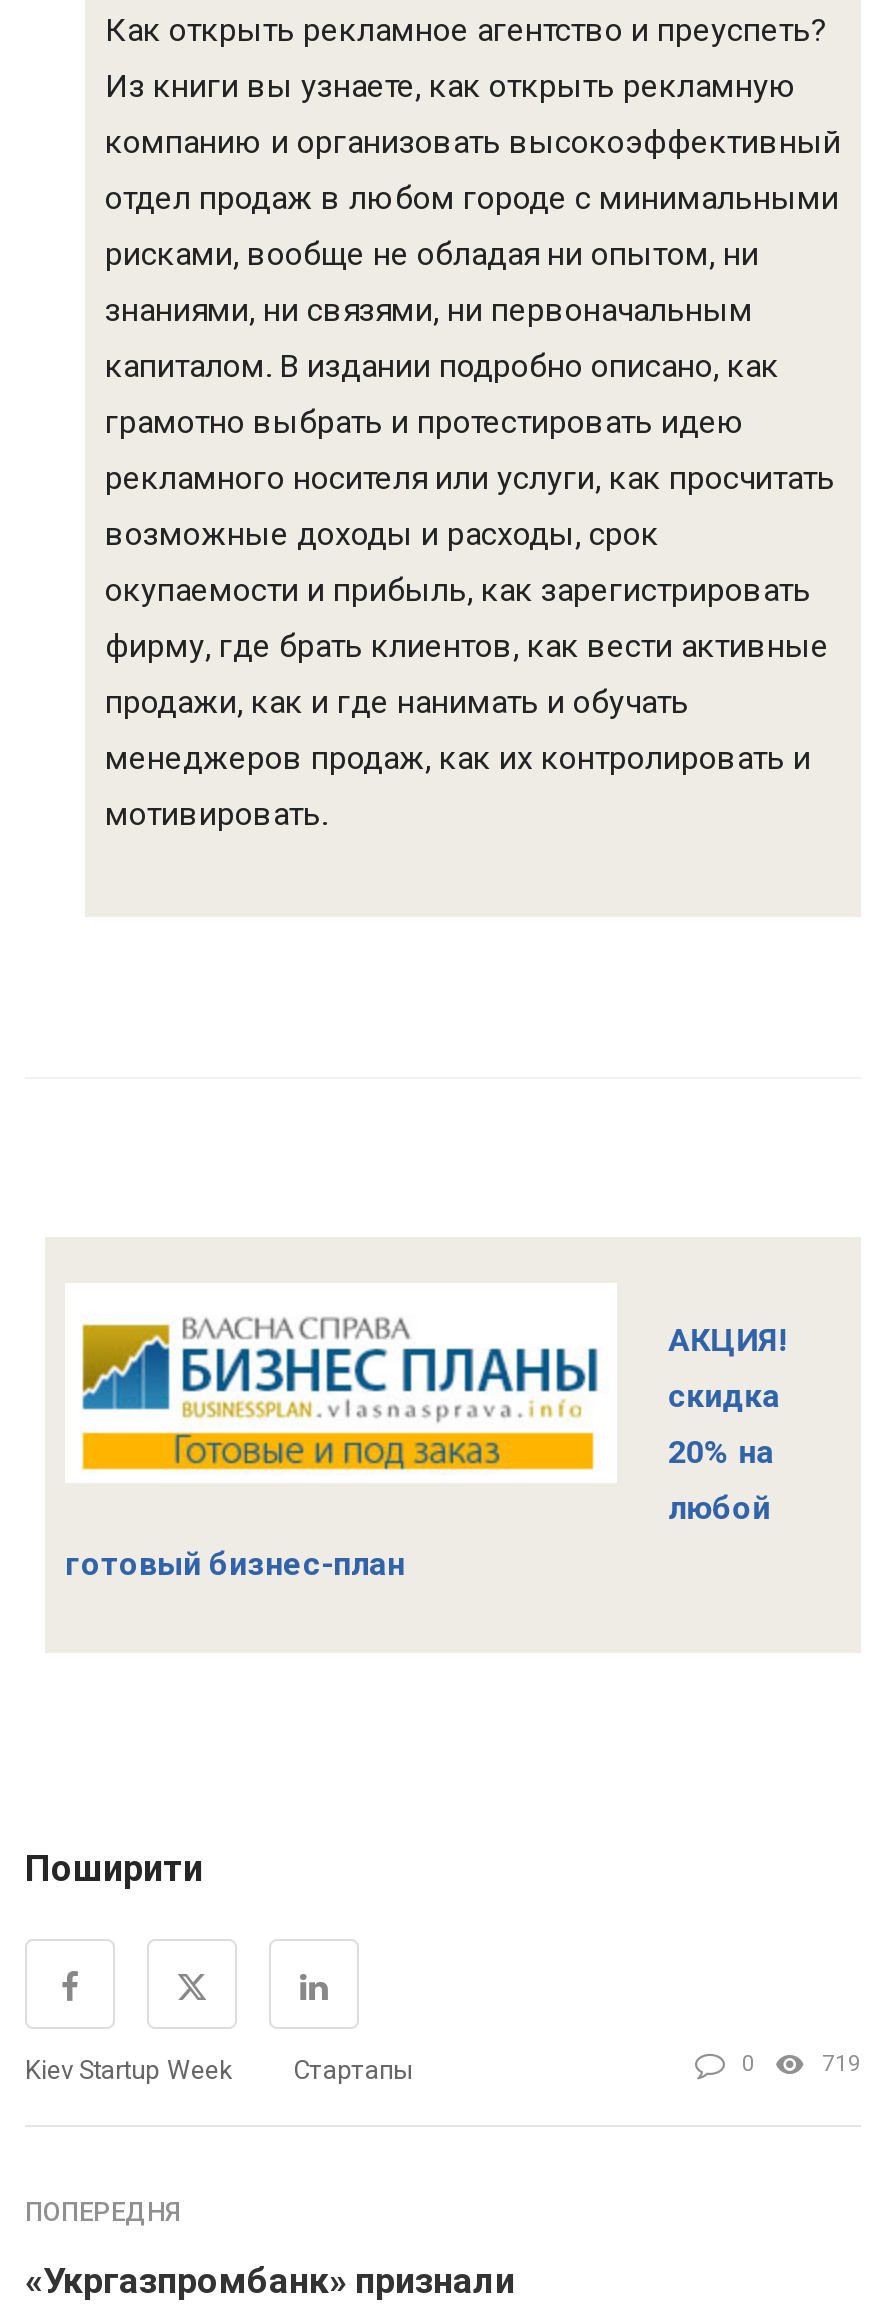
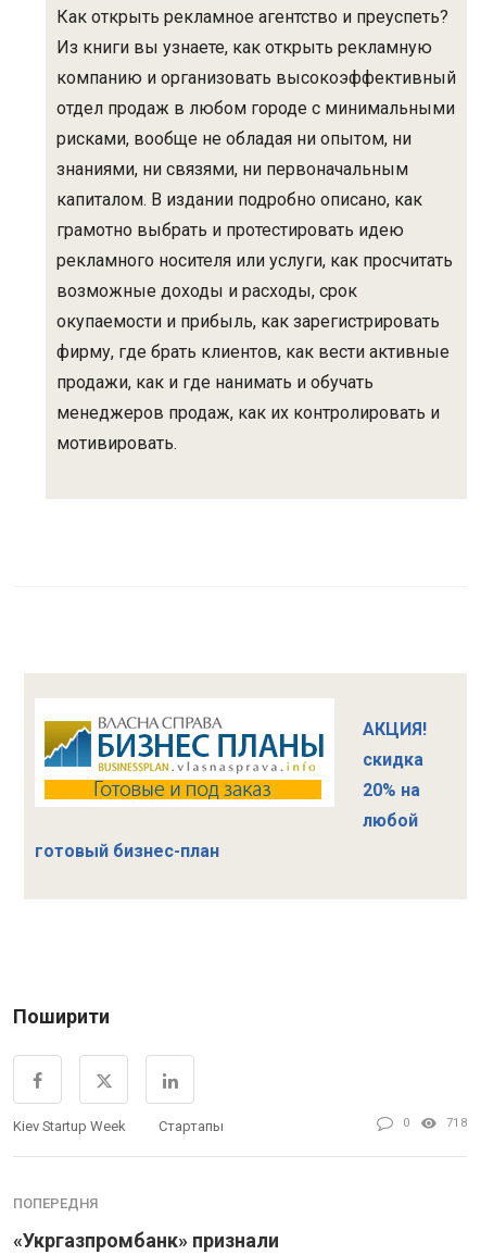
- 719
+ 718
